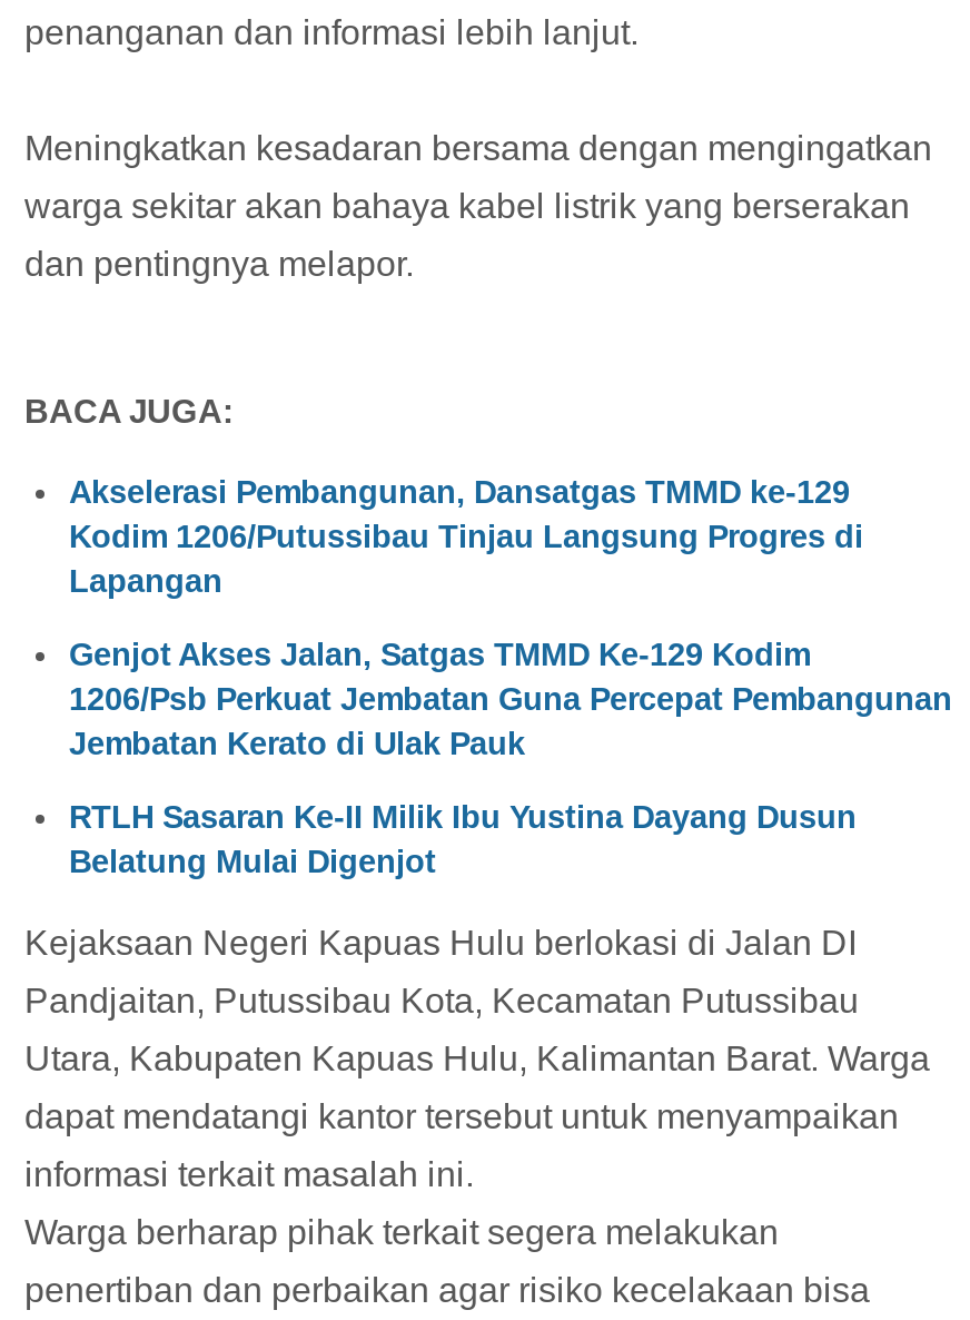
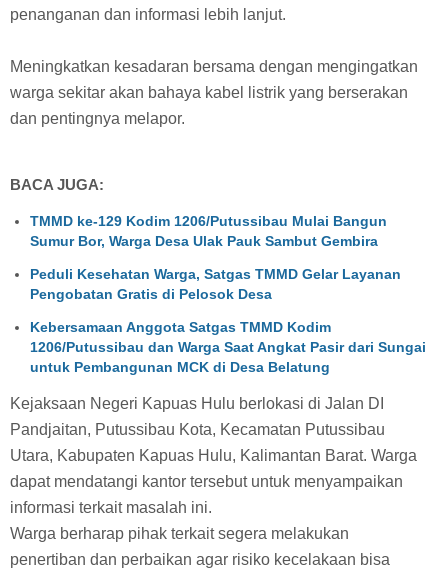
- Akselerasi Pembangunan, Dansatgas TMMD ke-129
- Kodim 1206/Putussibau Tinjau Langsung Progres di
- Lapangan
+ TMMD ke-129 Kodim 1206/Putussibau Mulai Bangun
+ Sumur Bor, Warga Desa Ulak Pauk Sambut Gembira

- Genjot Akses Jalan, Satgas TMMD Ke-129 Kodim
- 1206/Psb Perkuat Jembatan Guna Percepat Pembangunan
- Jembatan Kerato di Ulak Pauk
+ Peduli Kesehatan Warga, Satgas TMMD Gelar Layanan
+ Pengobatan Gratis di Pelosok Desa

- RTLH Sasaran Ke-II Milik Ibu Yustina Dayang Dusun
- Belatung Mulai Digenjot
+ Kebersamaan Anggota Satgas TMMD Kodim
+ 1206/Putussibau dan Warga Saat Angkat Pasir dari Sungai
+ untuk Pembangunan MCK di Desa Belatung
